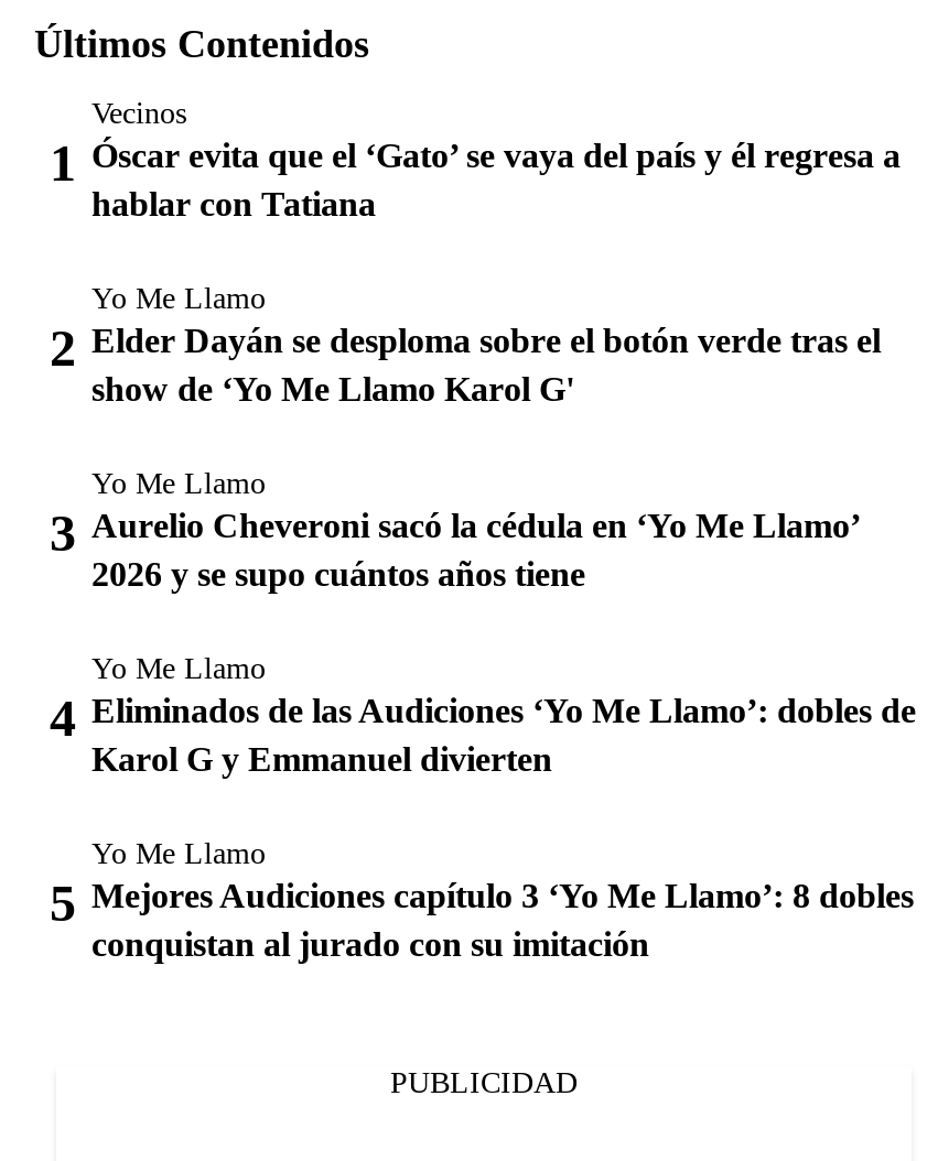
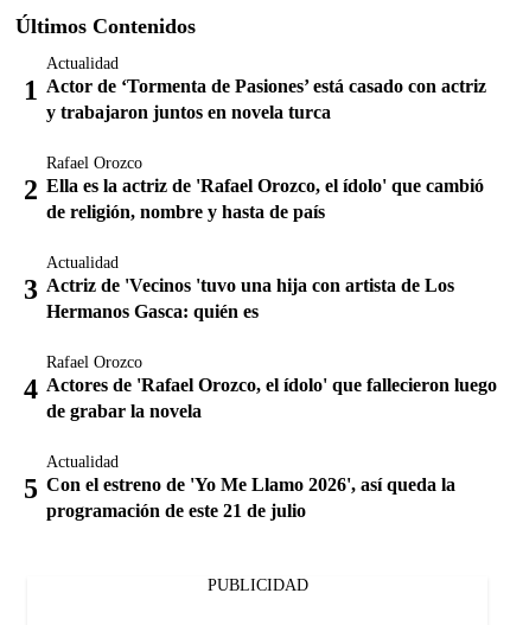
- Vecinos
- Óscar evita que el ‘Gato’ se vaya del país y él regresa a
- hablar con Tatiana
+ Actualidad
+ Actor de ‘Tormenta de Pasiones’ está casado con actriz
+ y trabajaron juntos en novela turca

- Yo Me Llamo
- Elder Dayán se desploma sobre el botón verde tras el
- show de ‘Yo Me Llamo Karol G'
+ Rafael Orozco
+ Ella es la actriz de 'Rafael Orozco, el ídolo' que cambió
+ de religión, nombre y hasta de país

- Yo Me Llamo
- Aurelio Cheveroni sacó la cédula en ‘Yo Me Llamo’
- 2026 y se supo cuántos años tiene
+ Actualidad
+ Actriz de 'Vecinos 'tuvo una hija con artista de Los
+ Hermanos Gasca: quién es

- Yo Me Llamo
- Eliminados de las Audiciones ‘Yo Me Llamo’: dobles de
- Karol G y Emmanuel divierten
+ Rafael Orozco
+ Actores de 'Rafael Orozco, el ídolo' que fallecieron luego
+ de grabar la novela

- Yo Me Llamo
- Mejores Audiciones capítulo 3 ‘Yo Me Llamo’: 8 dobles
- conquistan al jurado con su imitación
+ Actualidad
+ Con el estreno de 'Yo Me Llamo 2026', así queda la
+ programación de este 21 de julio
